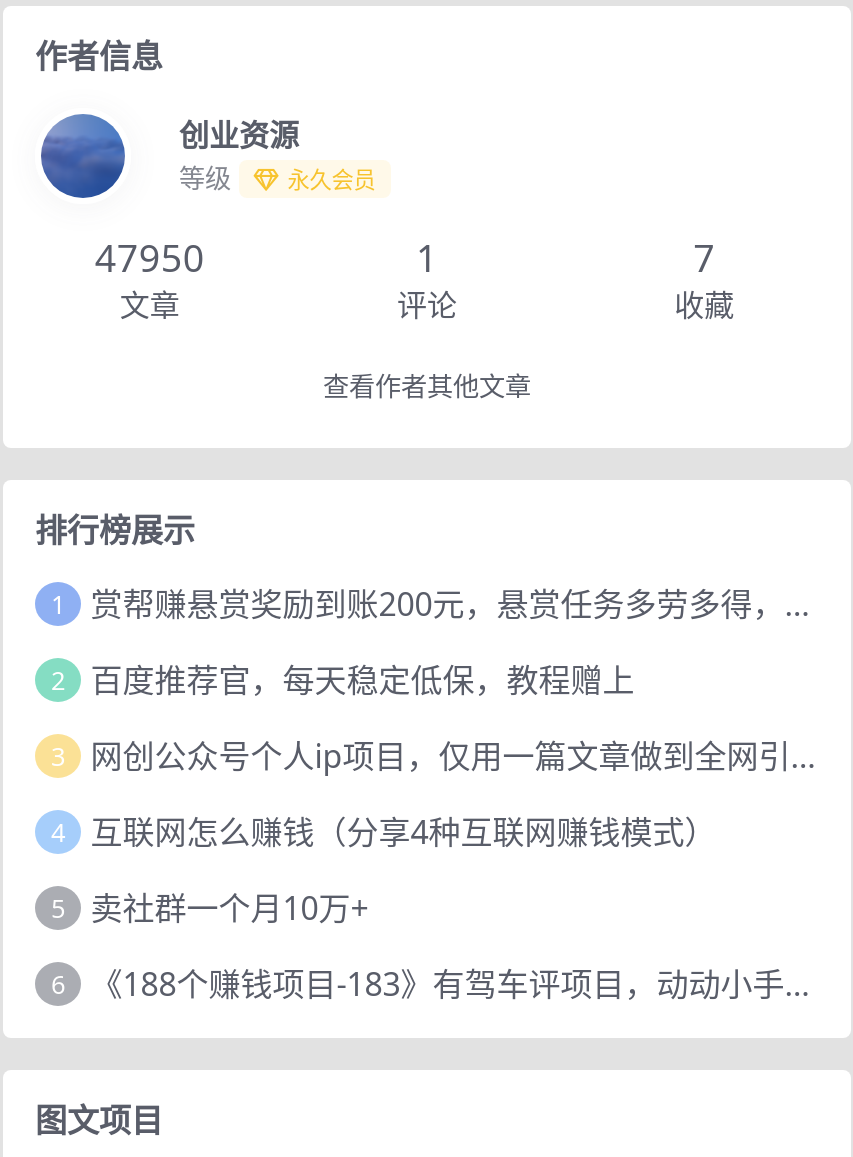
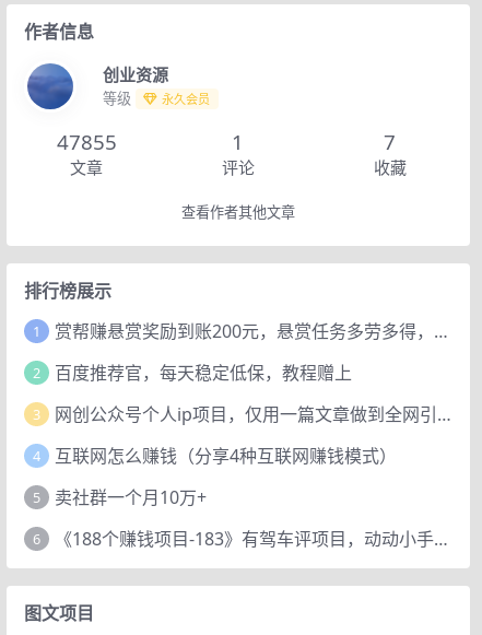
- 47950
+ 47855
